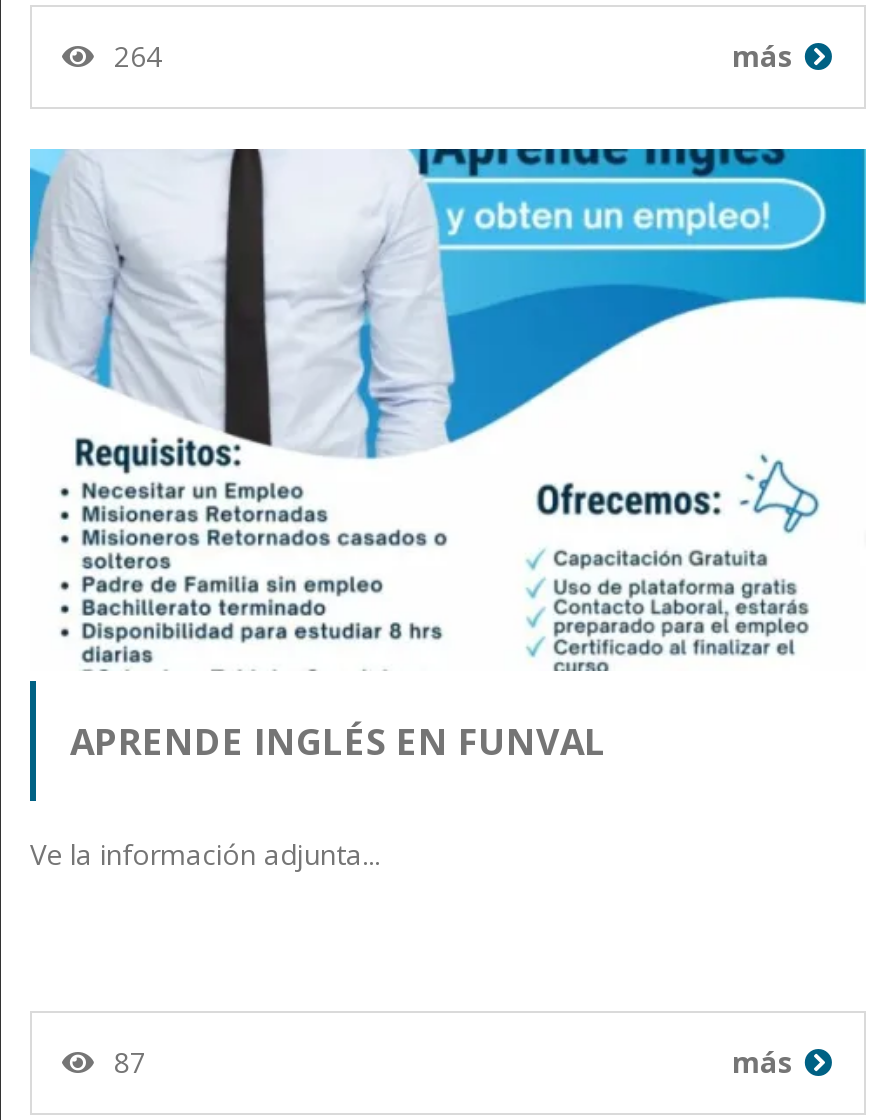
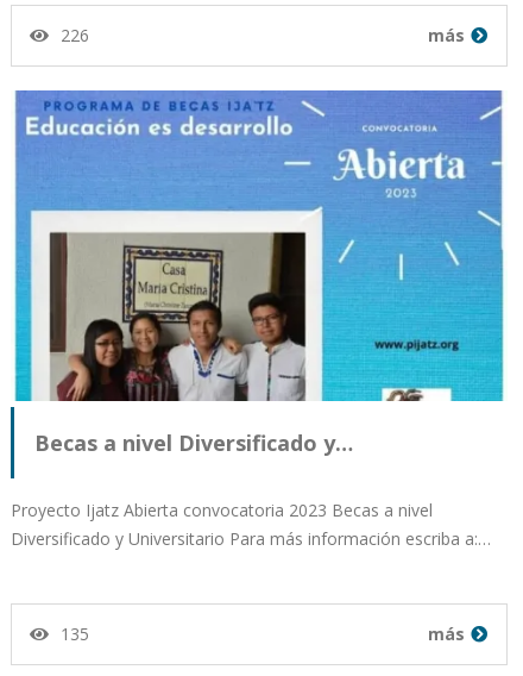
- 264
+ 226

- [image]
- APRENDE INGLÉS EN FUNVAL
+ [image]
+ Becas a nivel Diversificado y…

- Ve la información adjunta...
+ Proyecto Ijatz Abierta convocatoria 2023 Becas a nivel
+ Diversificado y Universitario Para más información escriba a:…

- 87
+ 135
